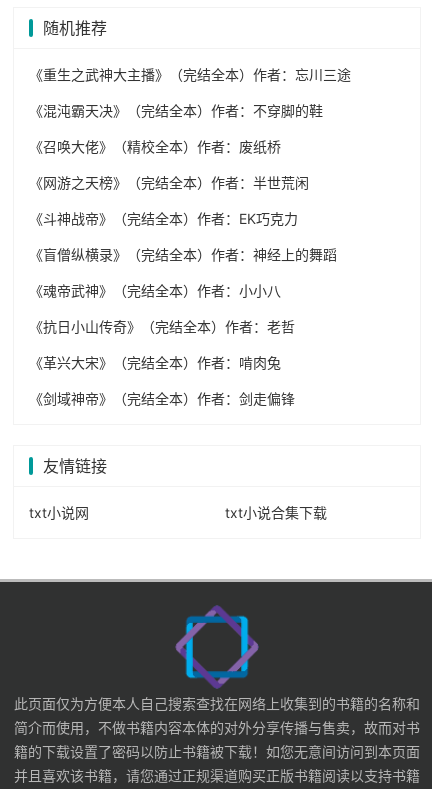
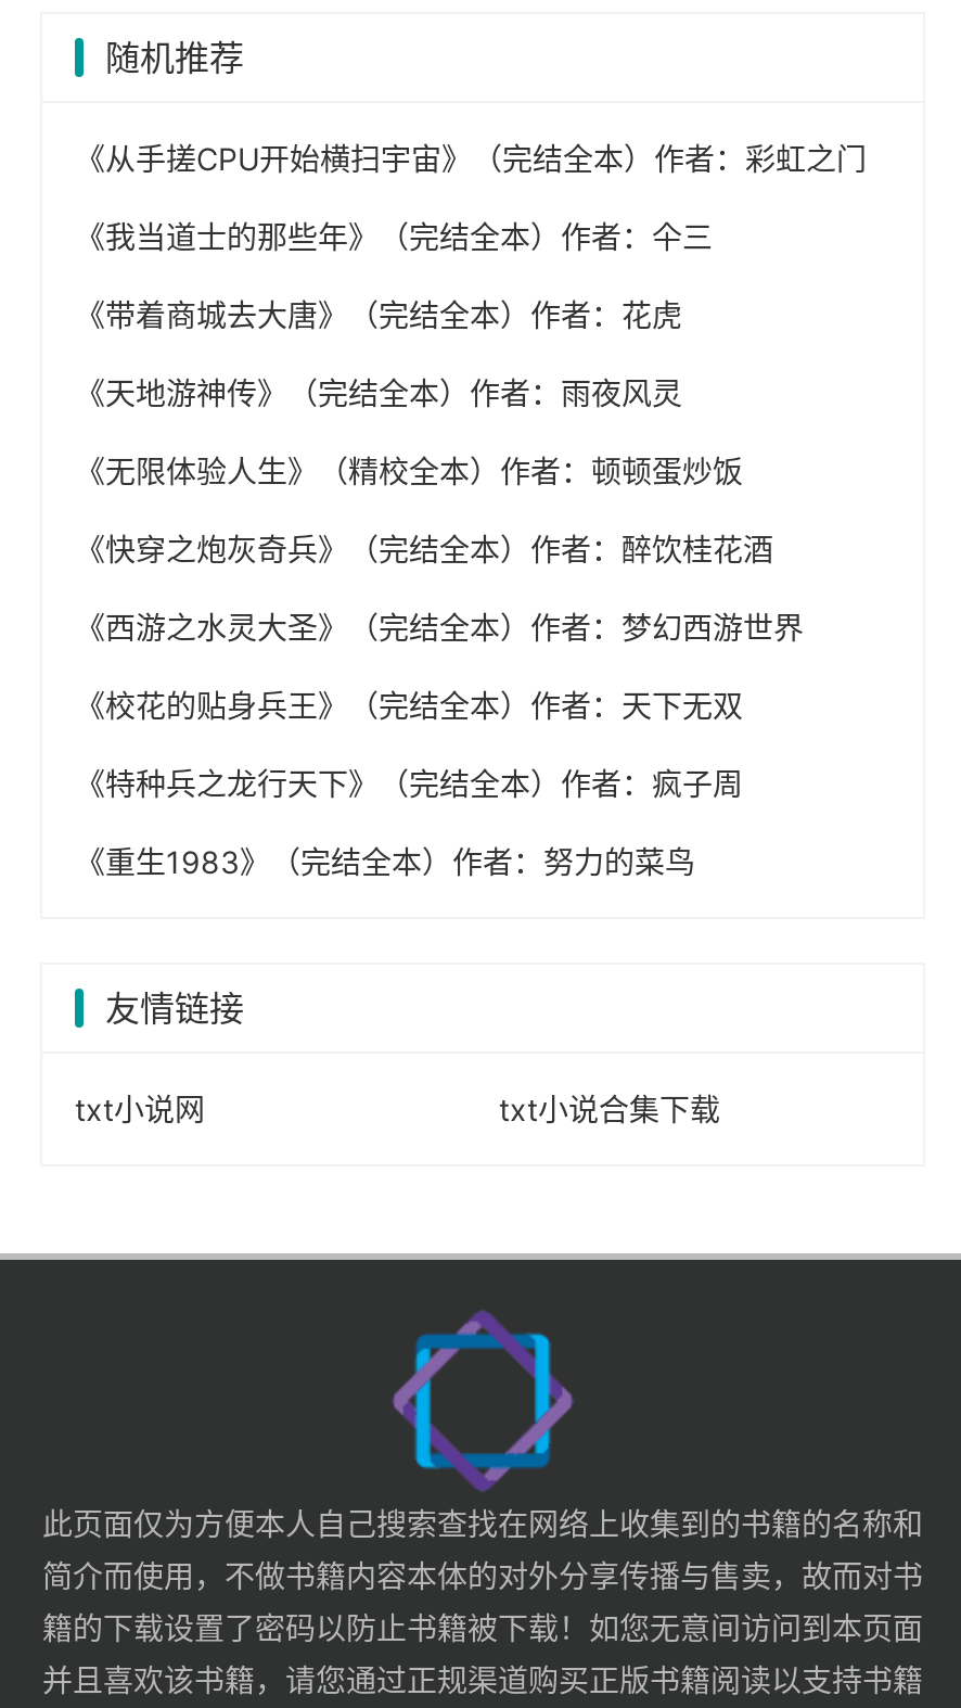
- 《重生之武神大主播》（完结全本）作者：忘川三途
+ 《从手搓CPU开始横扫宇宙》（完结全本）作者：彩虹之门

- 《混沌霸天决》（完结全本）作者：不穿脚的鞋
+ 《我当道士的那些年》（完结全本）作者：仐三

- 《召唤大佬》（精校全本）作者：废纸桥
+ 《带着商城去大唐》（完结全本）作者：花虎

- 《网游之天榜》（完结全本）作者：半世荒闲
+ 《天地游神传》（完结全本）作者：雨夜风灵

- 《斗神战帝》（完结全本）作者：EK巧克力
+ 《无限体验人生》（精校全本）作者：顿顿蛋炒饭

- 《盲僧纵横录》（完结全本）作者：神经上的舞蹈
+ 《快穿之炮灰奇兵》（完结全本）作者：醉饮桂花酒

- 《魂帝武神》（完结全本）作者：小小八
+ 《西游之水灵大圣》（完结全本）作者：梦幻西游世界

- 《抗日小山传奇》（完结全本）作者：老哲
+ 《校花的贴身兵王》（完结全本）作者：天下无双

- 《革兴大宋》（完结全本）作者：啃肉兔
+ 《特种兵之龙行天下》（完结全本）作者：疯子周

- 《剑域神帝》（完结全本）作者：剑走偏锋
+ 《重生1983》（完结全本）作者：努力的菜鸟
